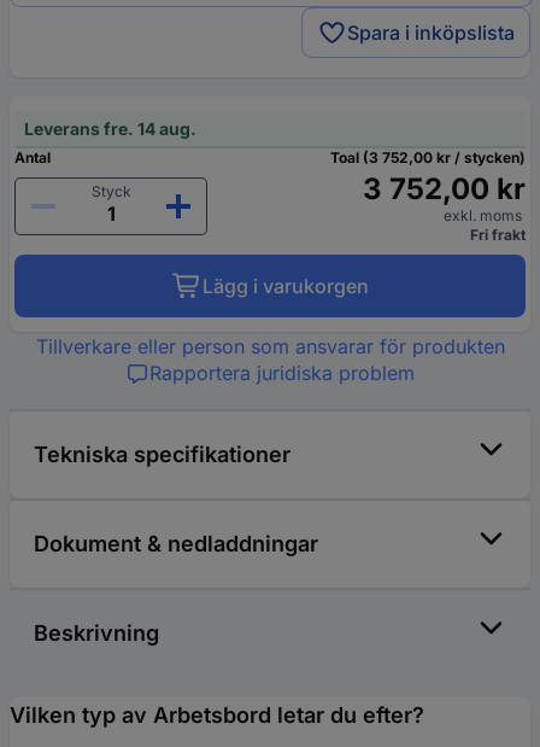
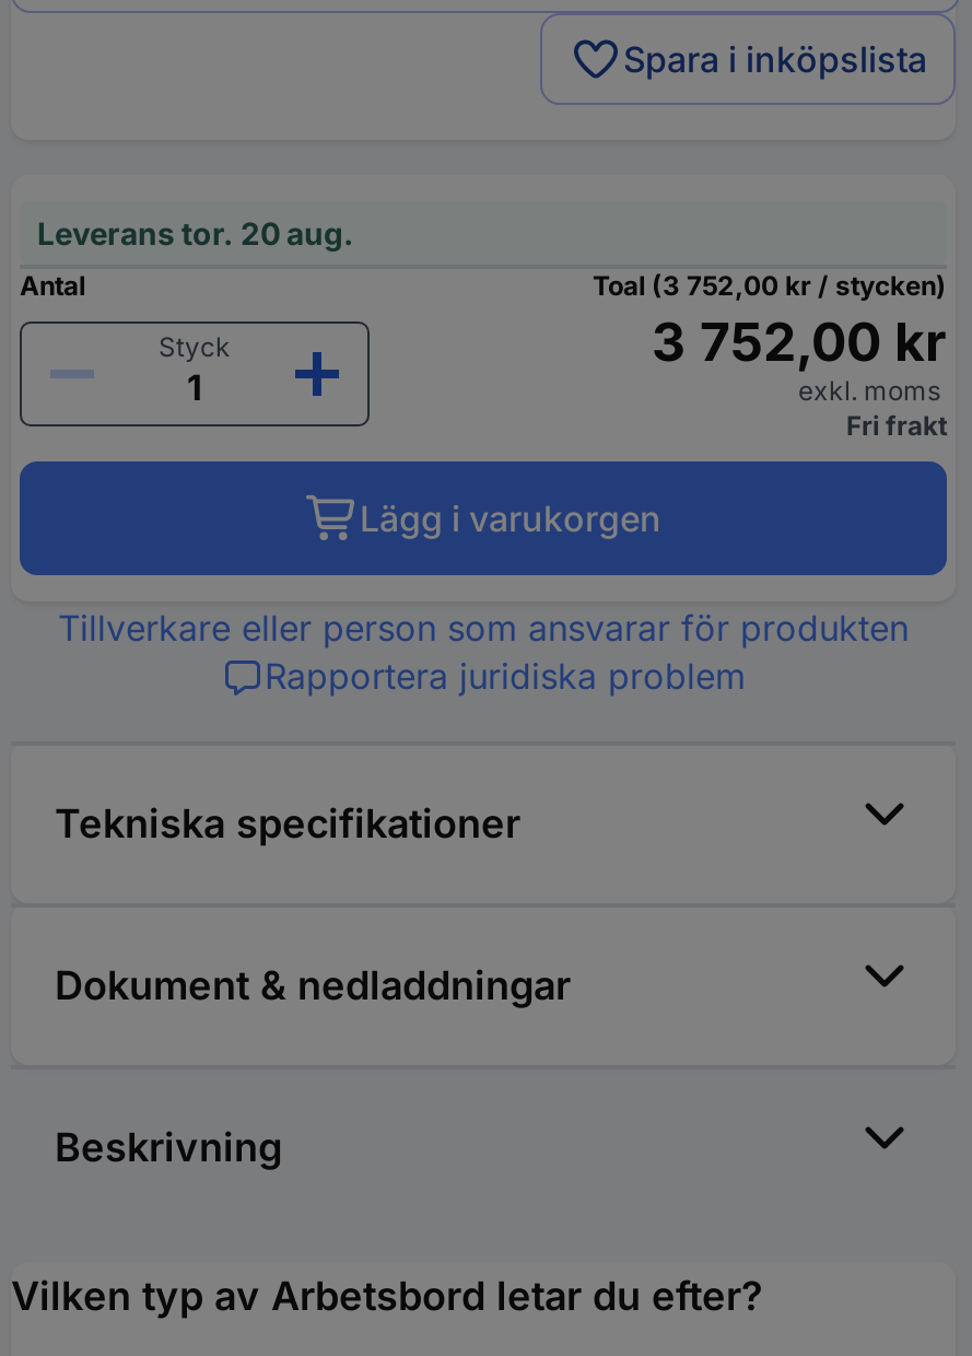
- Leverans fre. 14 aug.
+ Leverans tor. 20 aug.
